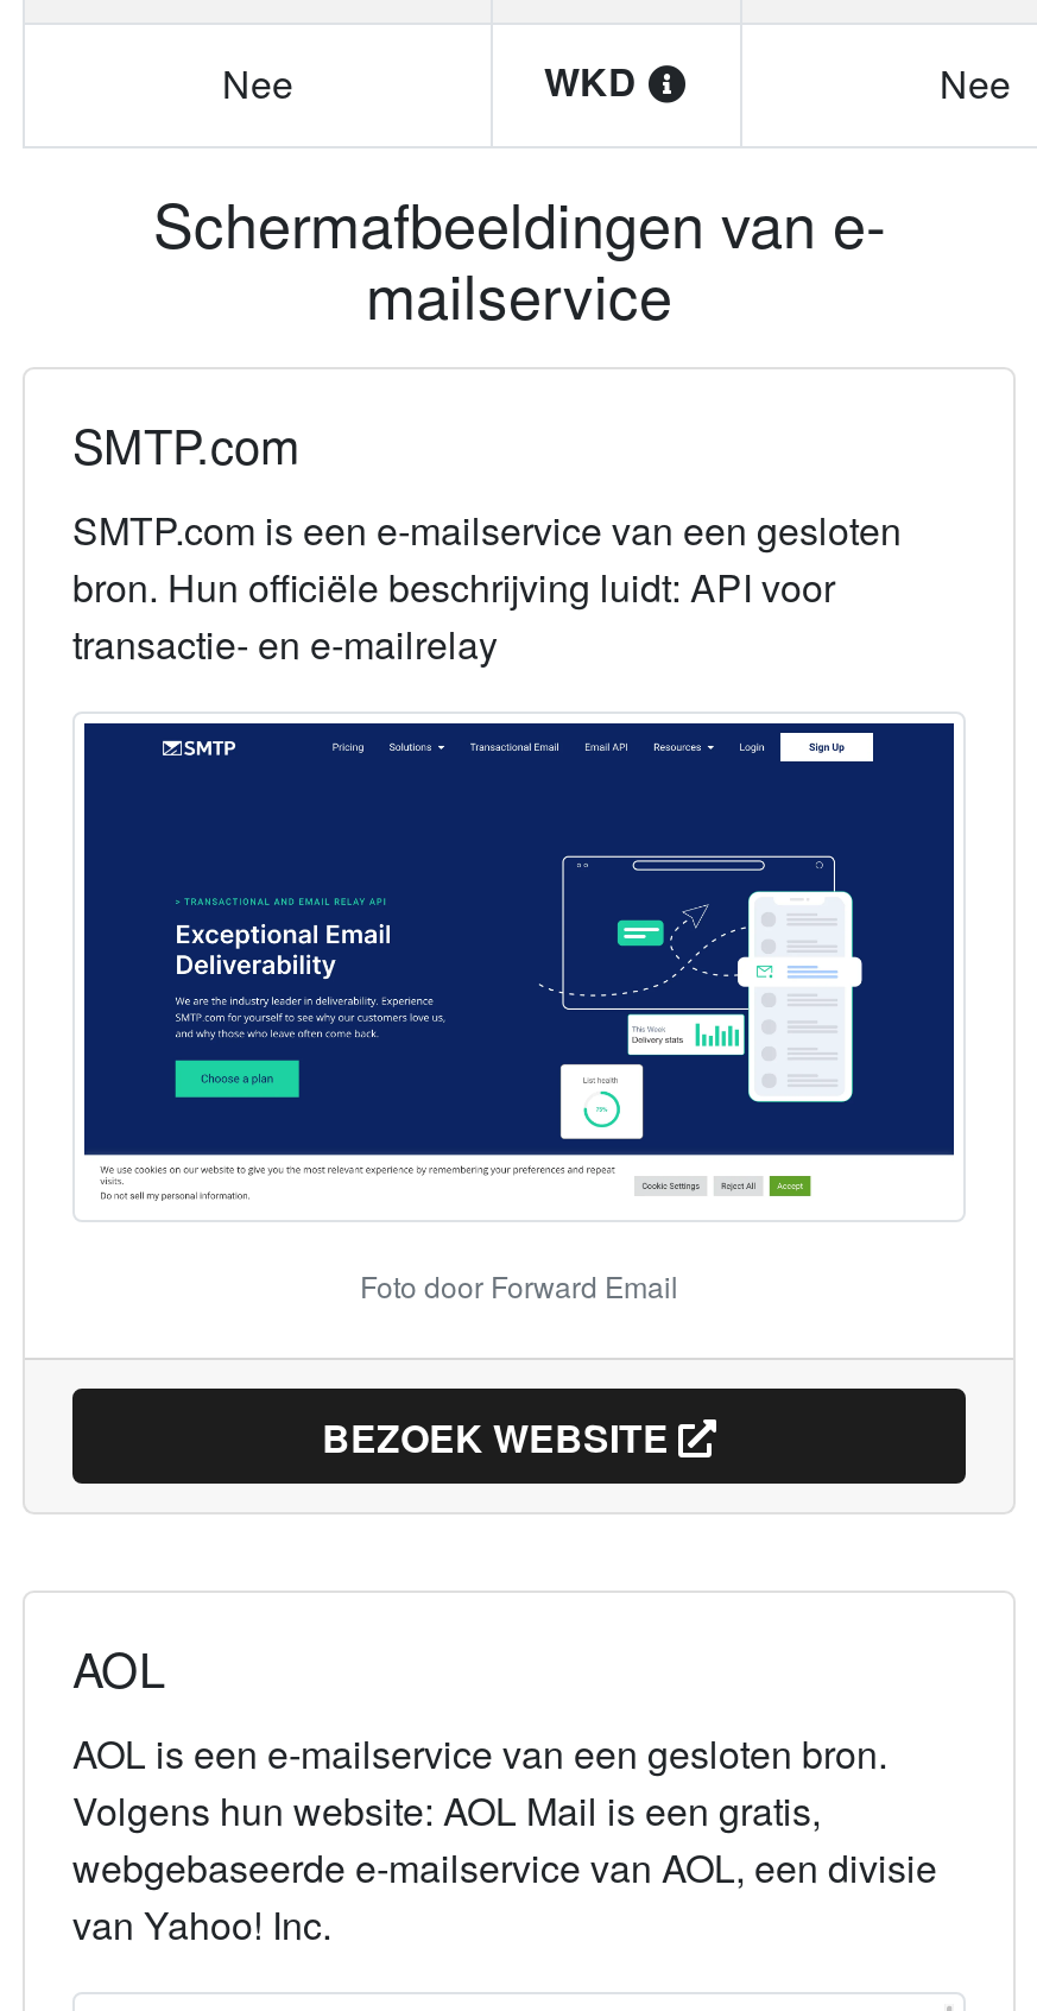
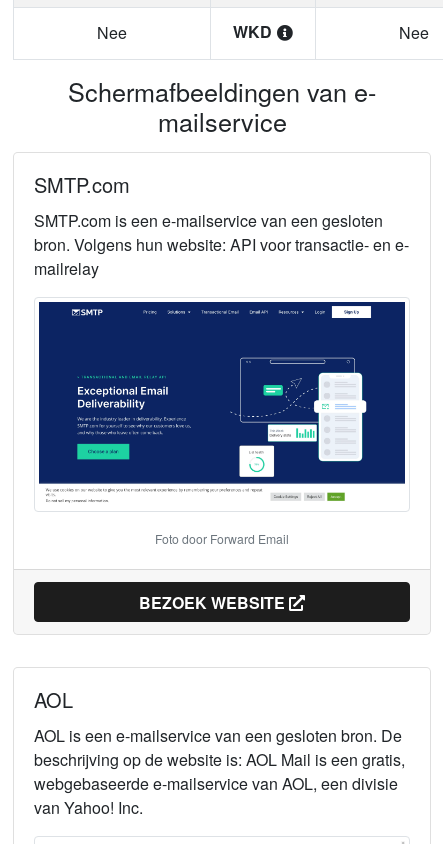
- bron. Hun officiële beschrijving luidt: API voor
- transactie- en e-mailrelay
+ bron. Volgens hun website: API voor transactie- en e-
+ mailrelay

- AOL is een e-mailservice van een gesloten bron.
- Volgens hun website: AOL Mail is een gratis,
+ AOL is een e-mailservice van een gesloten bron. De
+ beschrijving op de website is: AOL Mail is een gratis,
